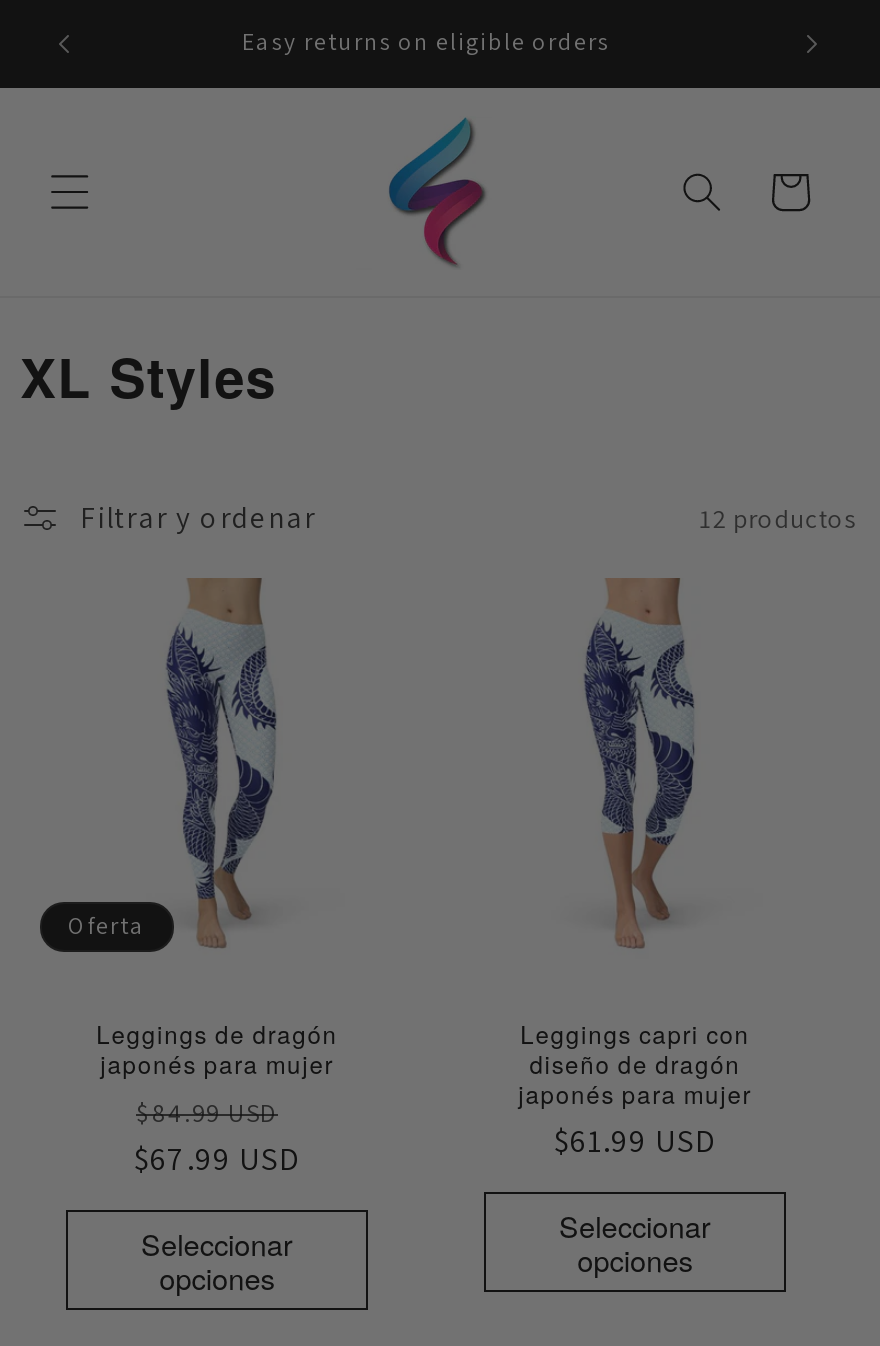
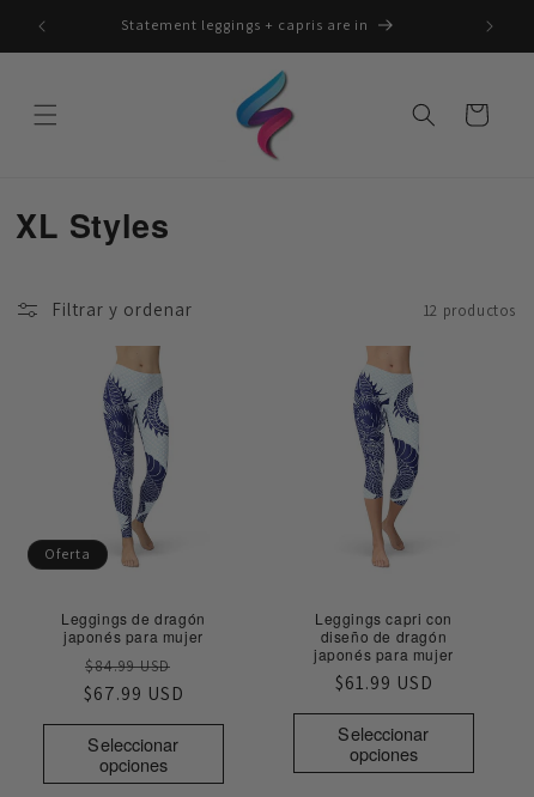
- Easy returns on eligible orders
+ Statement leggings + capris are in
